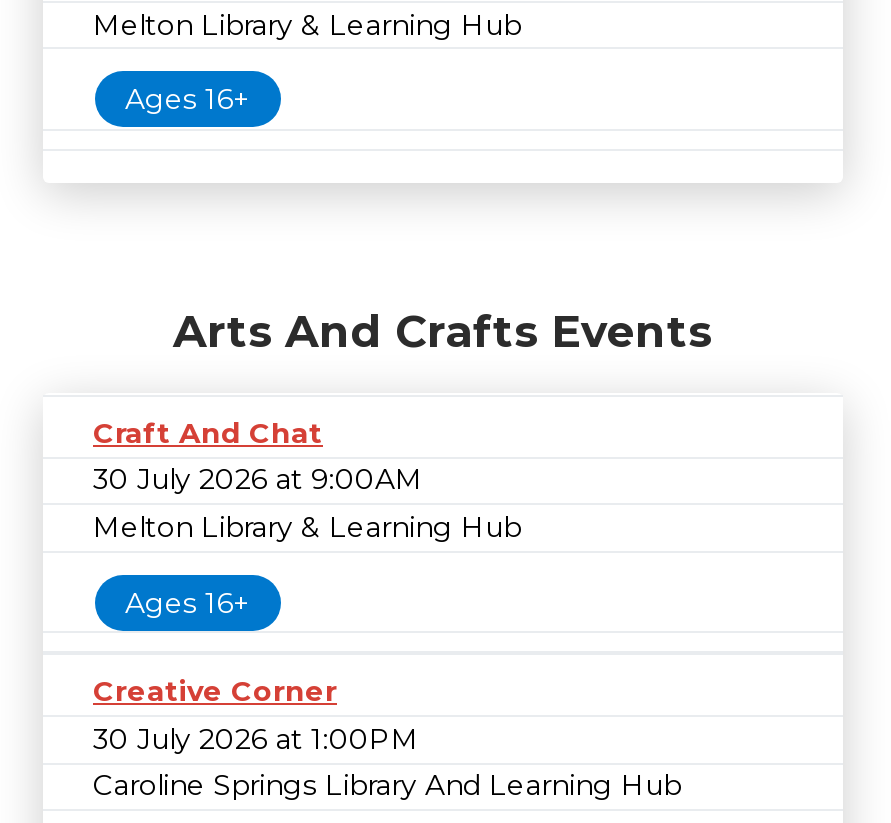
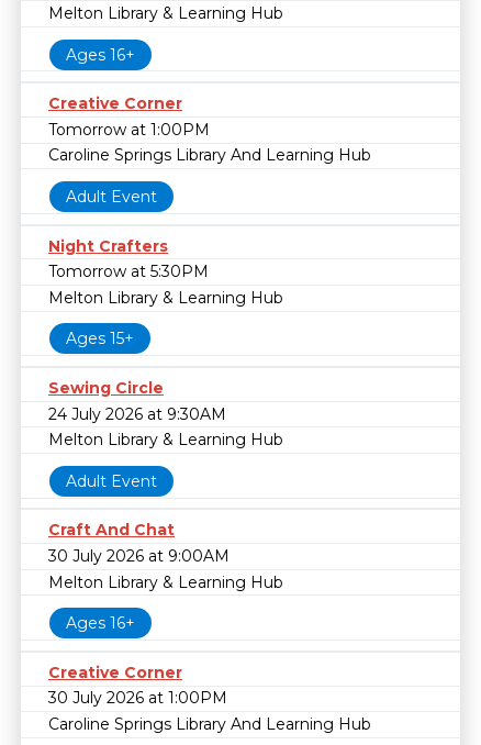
- Arts And Crafts Events
+ Creative Corner
+ Tomorrow at 1:00PM
+ Caroline Springs Library And Learning Hub
+ Adult Event
+ Night Crafters
+ Tomorrow at 5:30PM
+ Melton Library & Learning Hub
+ Ages 15+
+ Sewing Circle
+ 24 July 2026 at 9:30AM
+ Melton Library & Learning Hub
+ Adult Event
